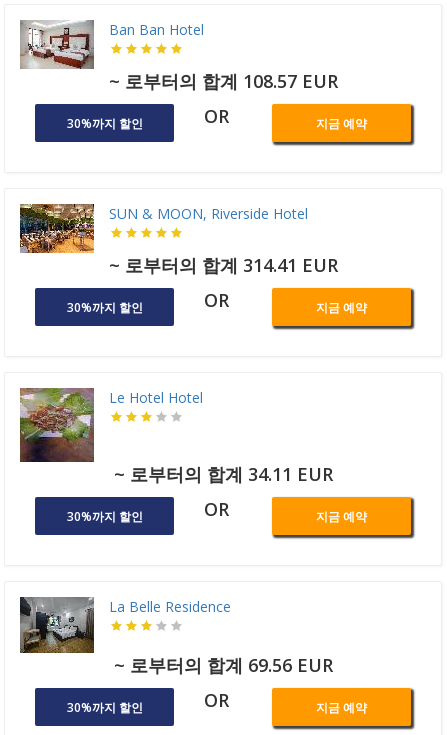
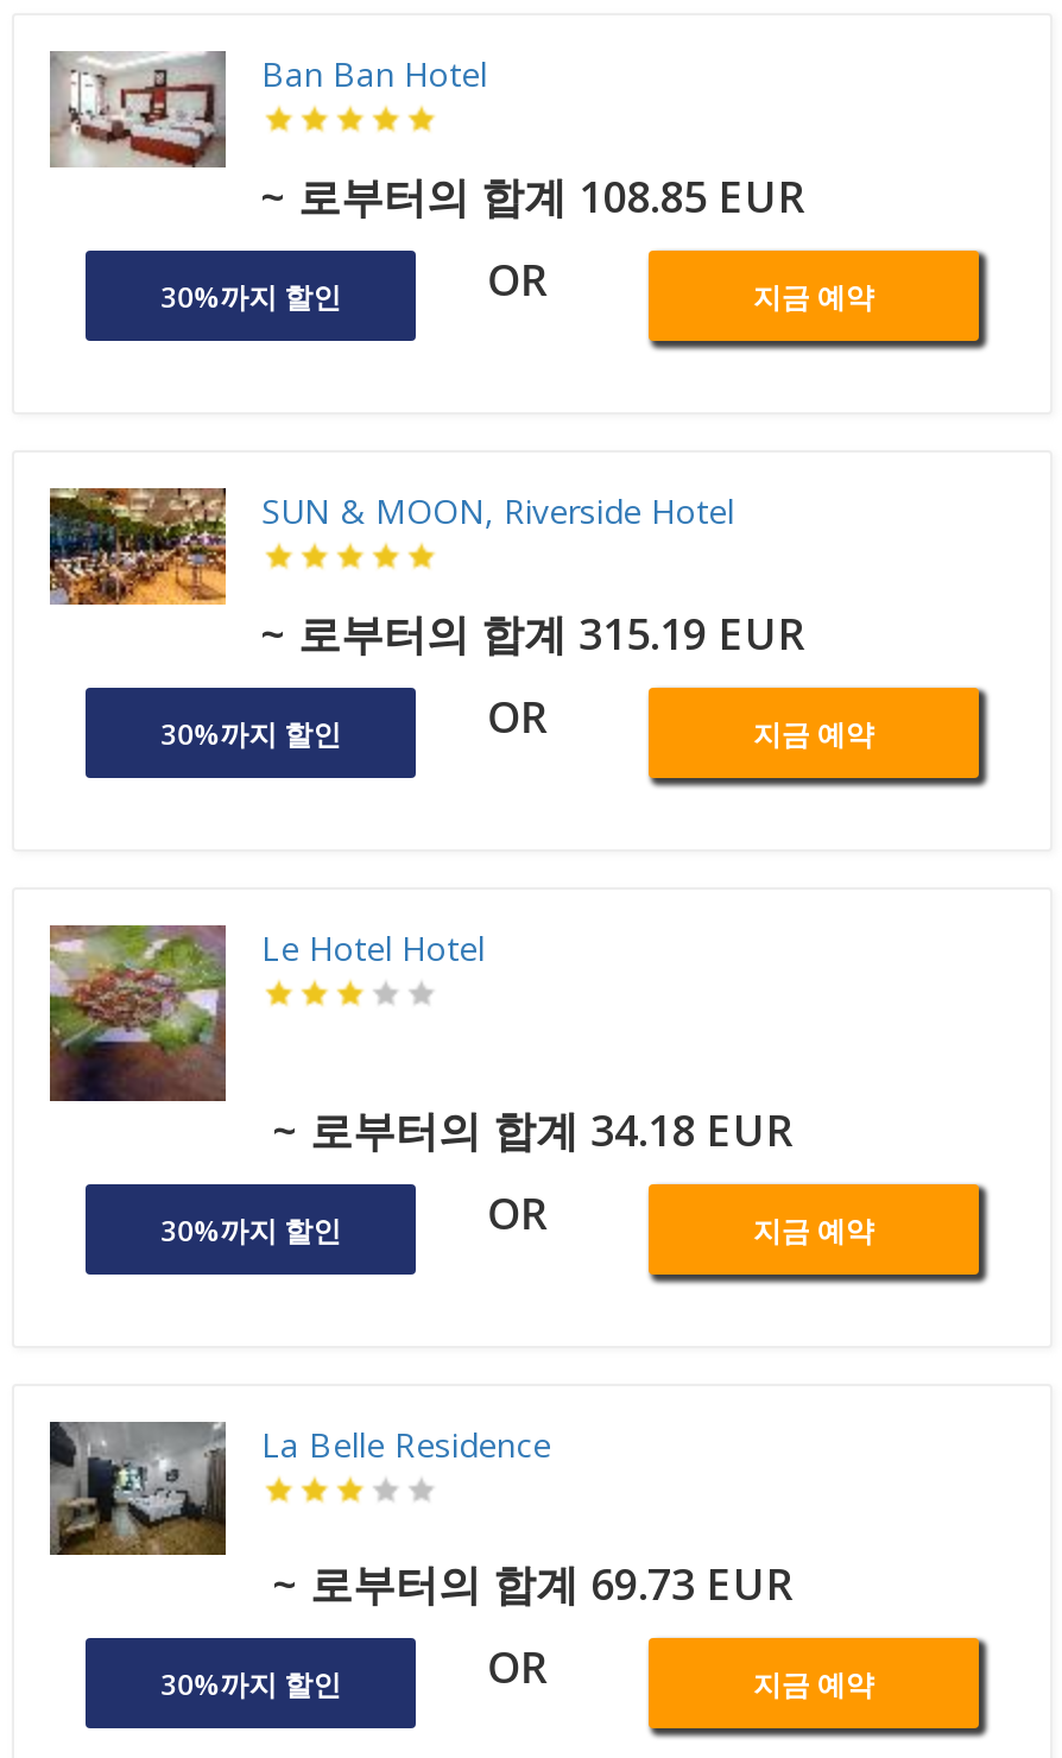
- ~ 로부터의 합계 108.57 EUR
+ ~ 로부터의 합계 108.85 EUR

- ~ 로부터의 합계 314.41 EUR
+ ~ 로부터의 합계 315.19 EUR

- ~ 로부터의 합계 34.11 EUR
+ ~ 로부터의 합계 34.18 EUR

- ~ 로부터의 합계 69.56 EUR
+ ~ 로부터의 합계 69.73 EUR
